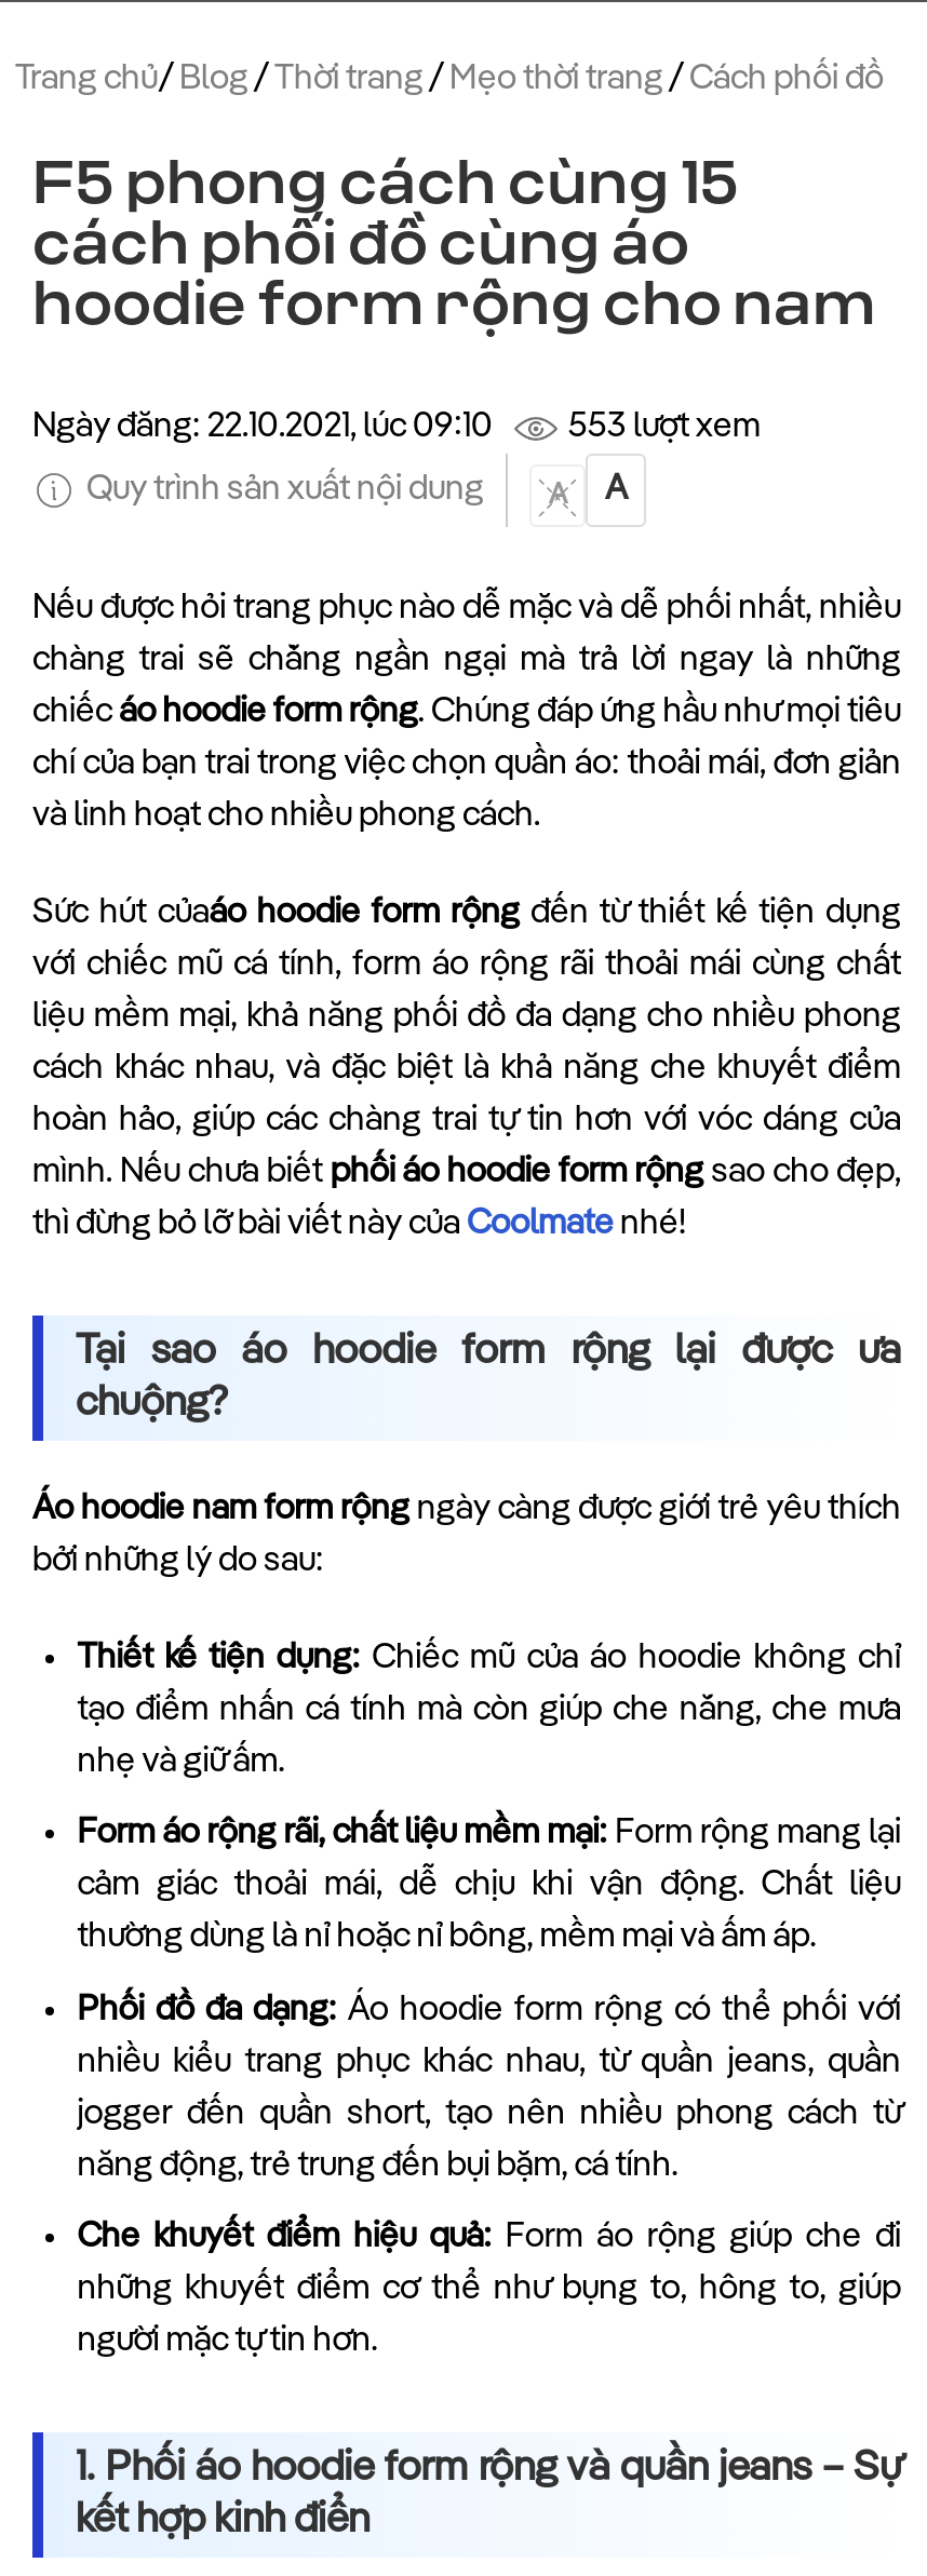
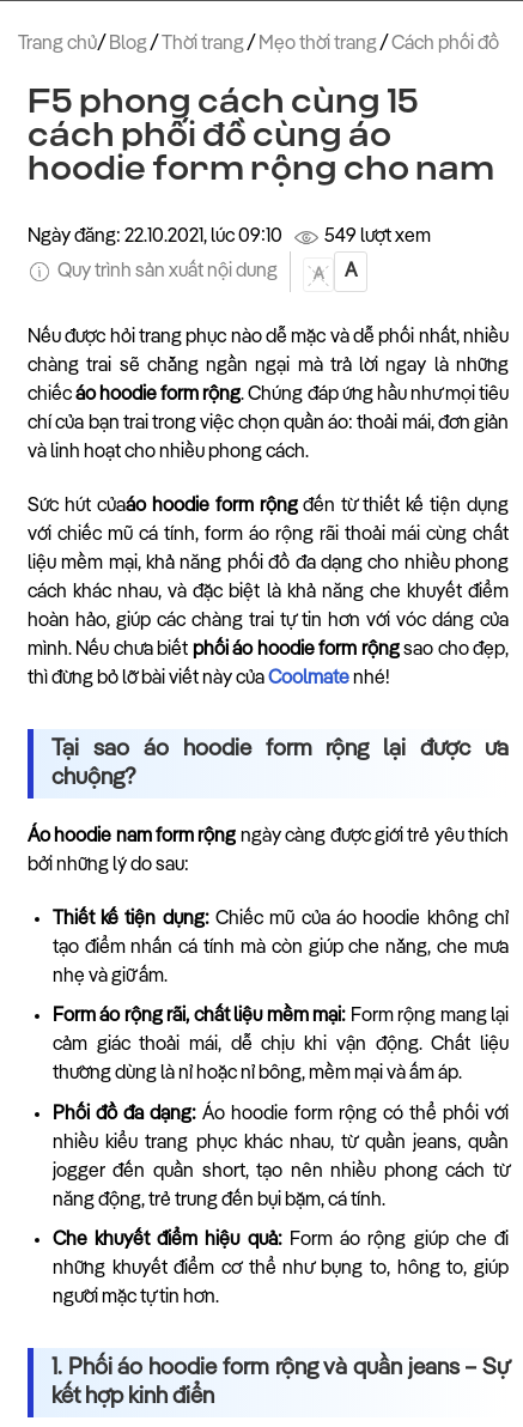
- 553 lượt xem
+ 549 lượt xem
